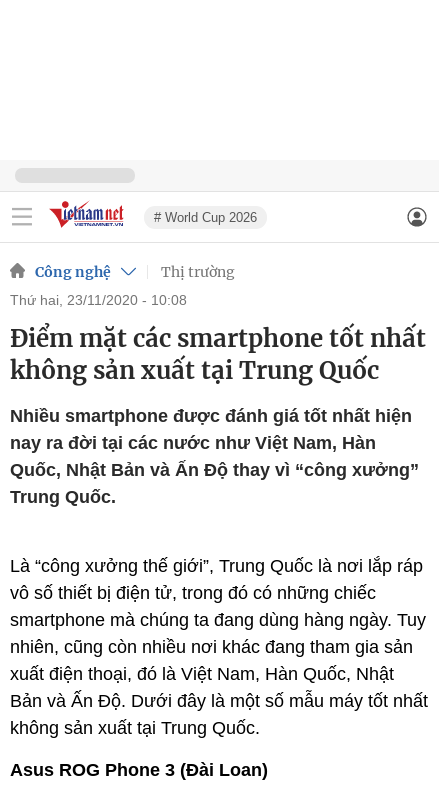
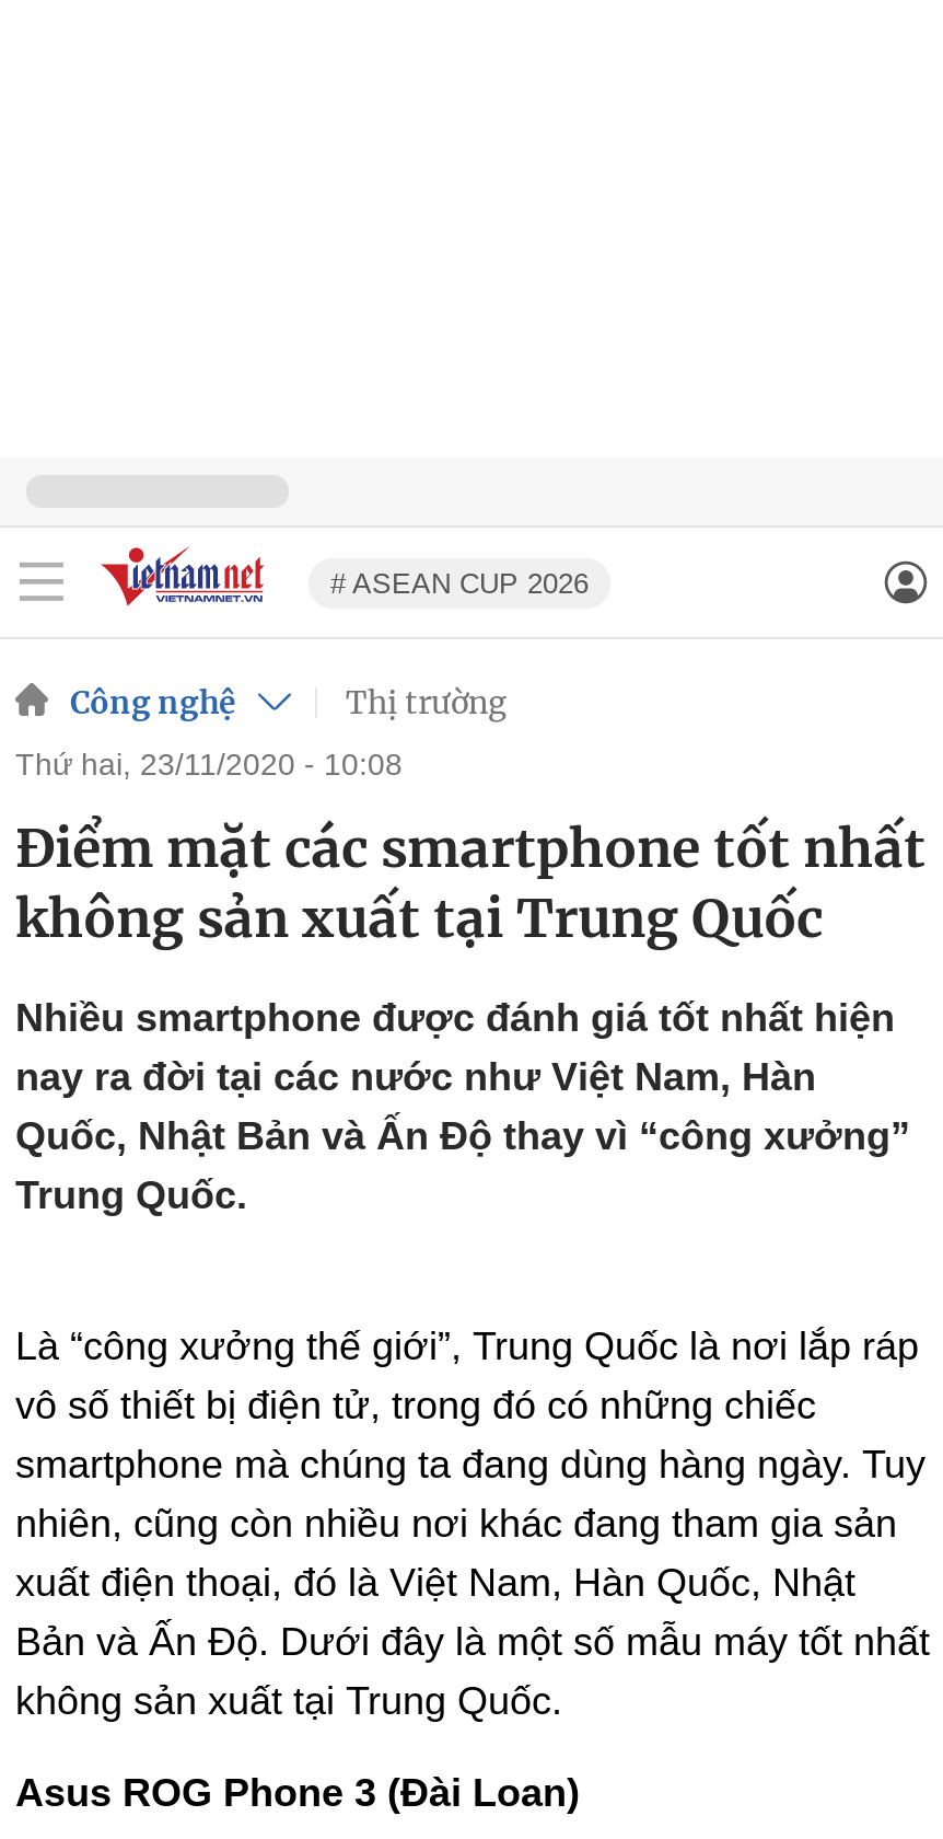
- # World Cup 2026
+ # ASEAN CUP 2026
